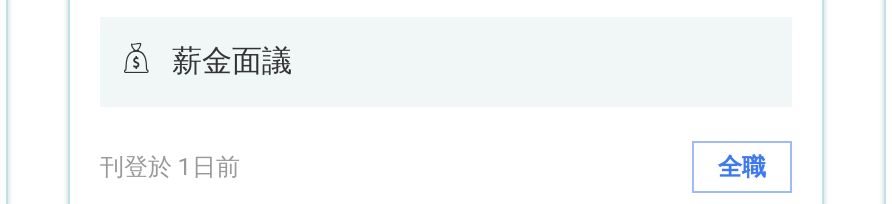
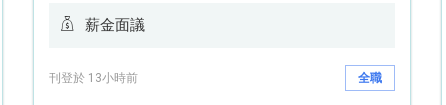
- 刊登於 1日前
+ 刊登於 13小時前
